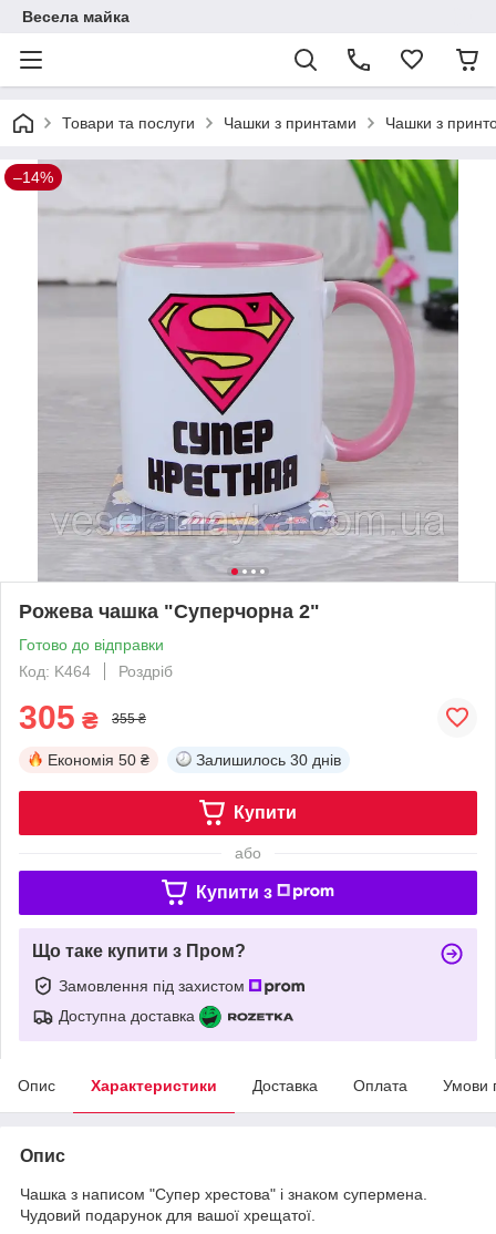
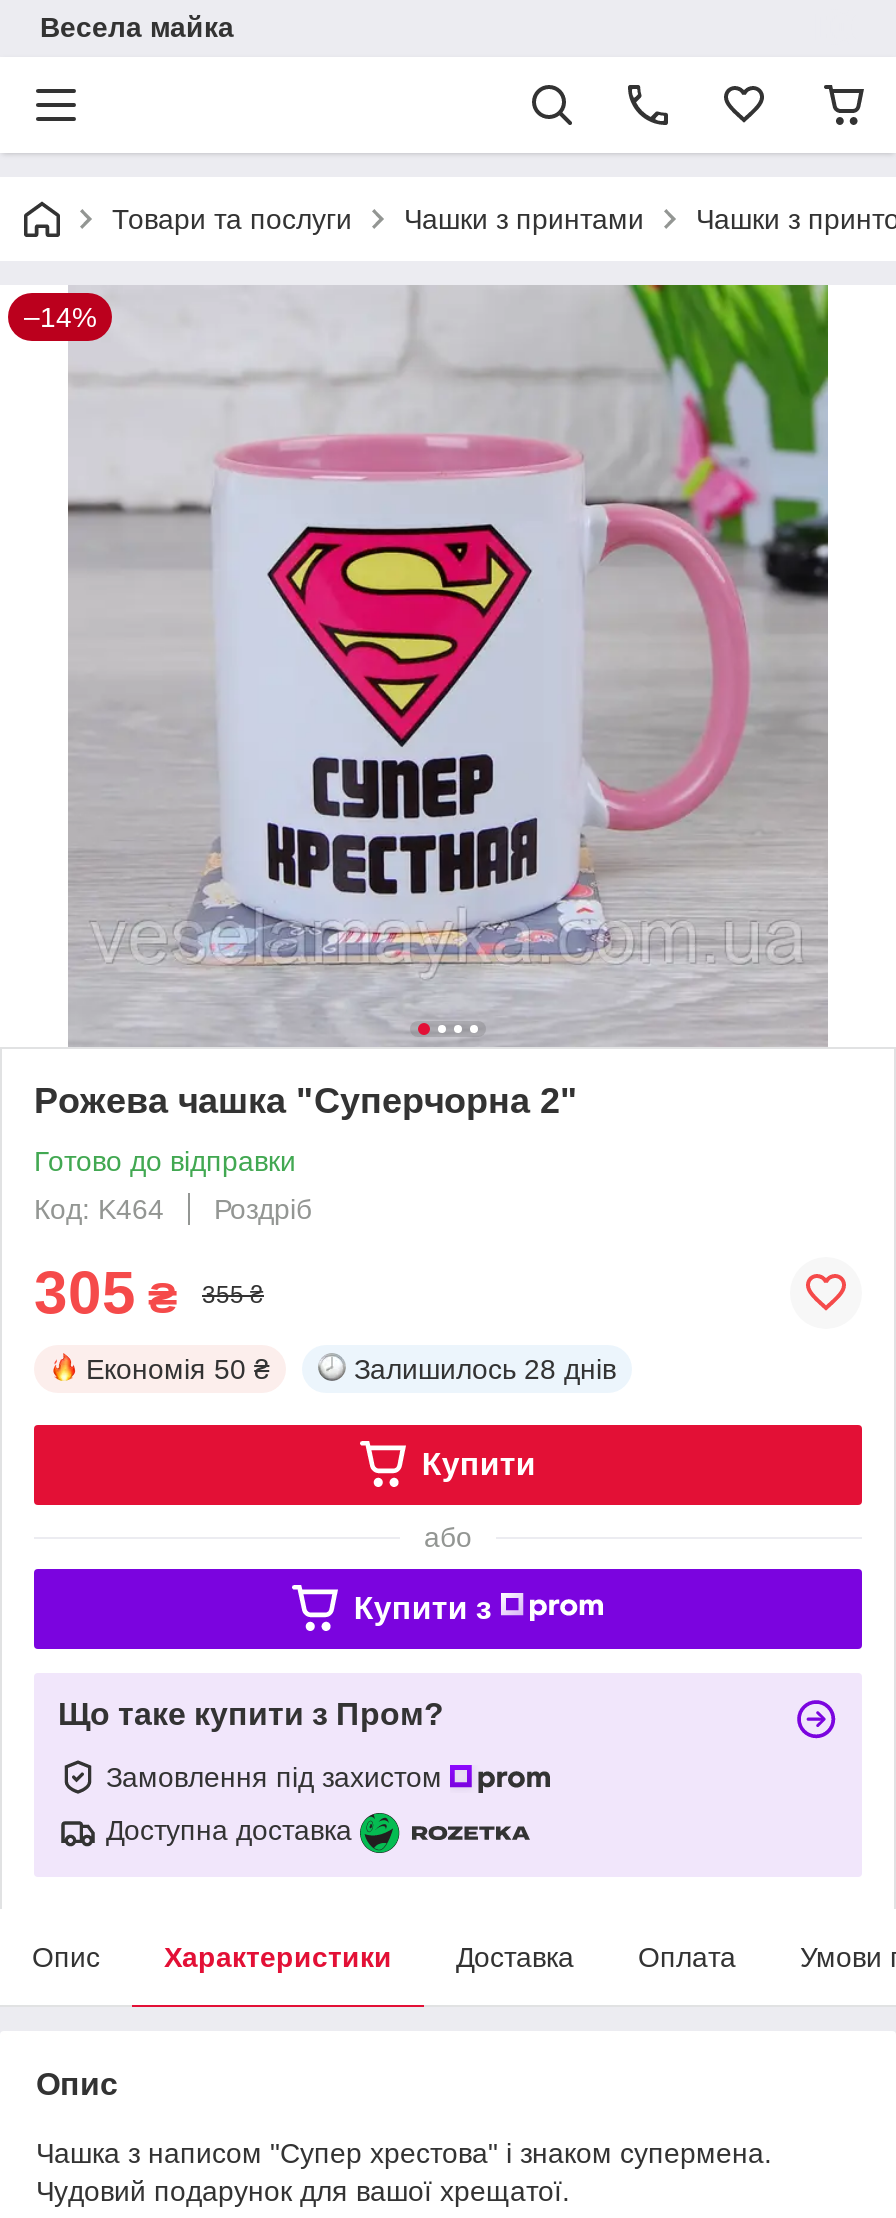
- Залишилось 30 днів
+ Залишилось 28 днів
